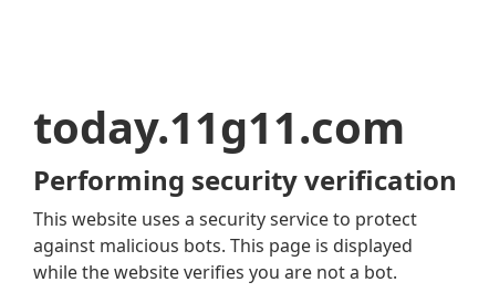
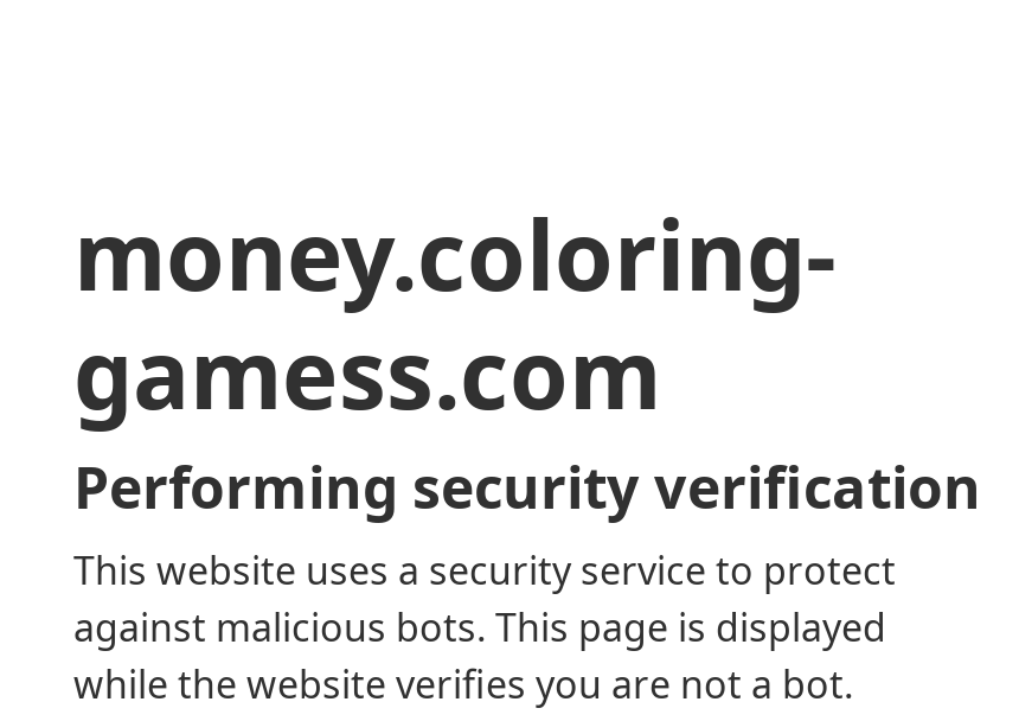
- today.11g11.com
+ money.coloring-
+ gamess.com
